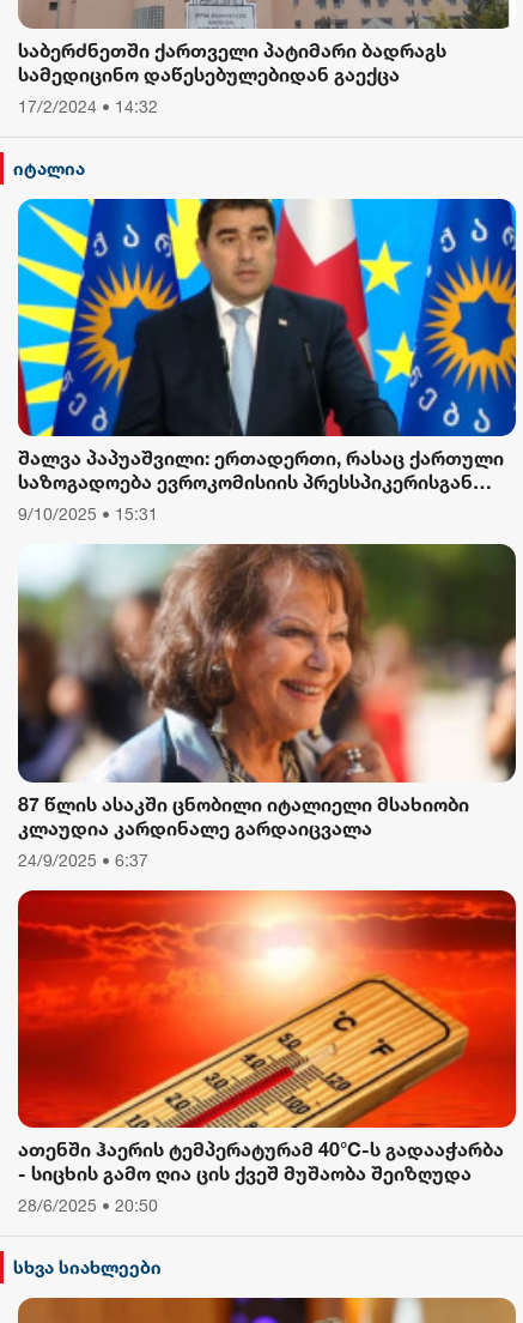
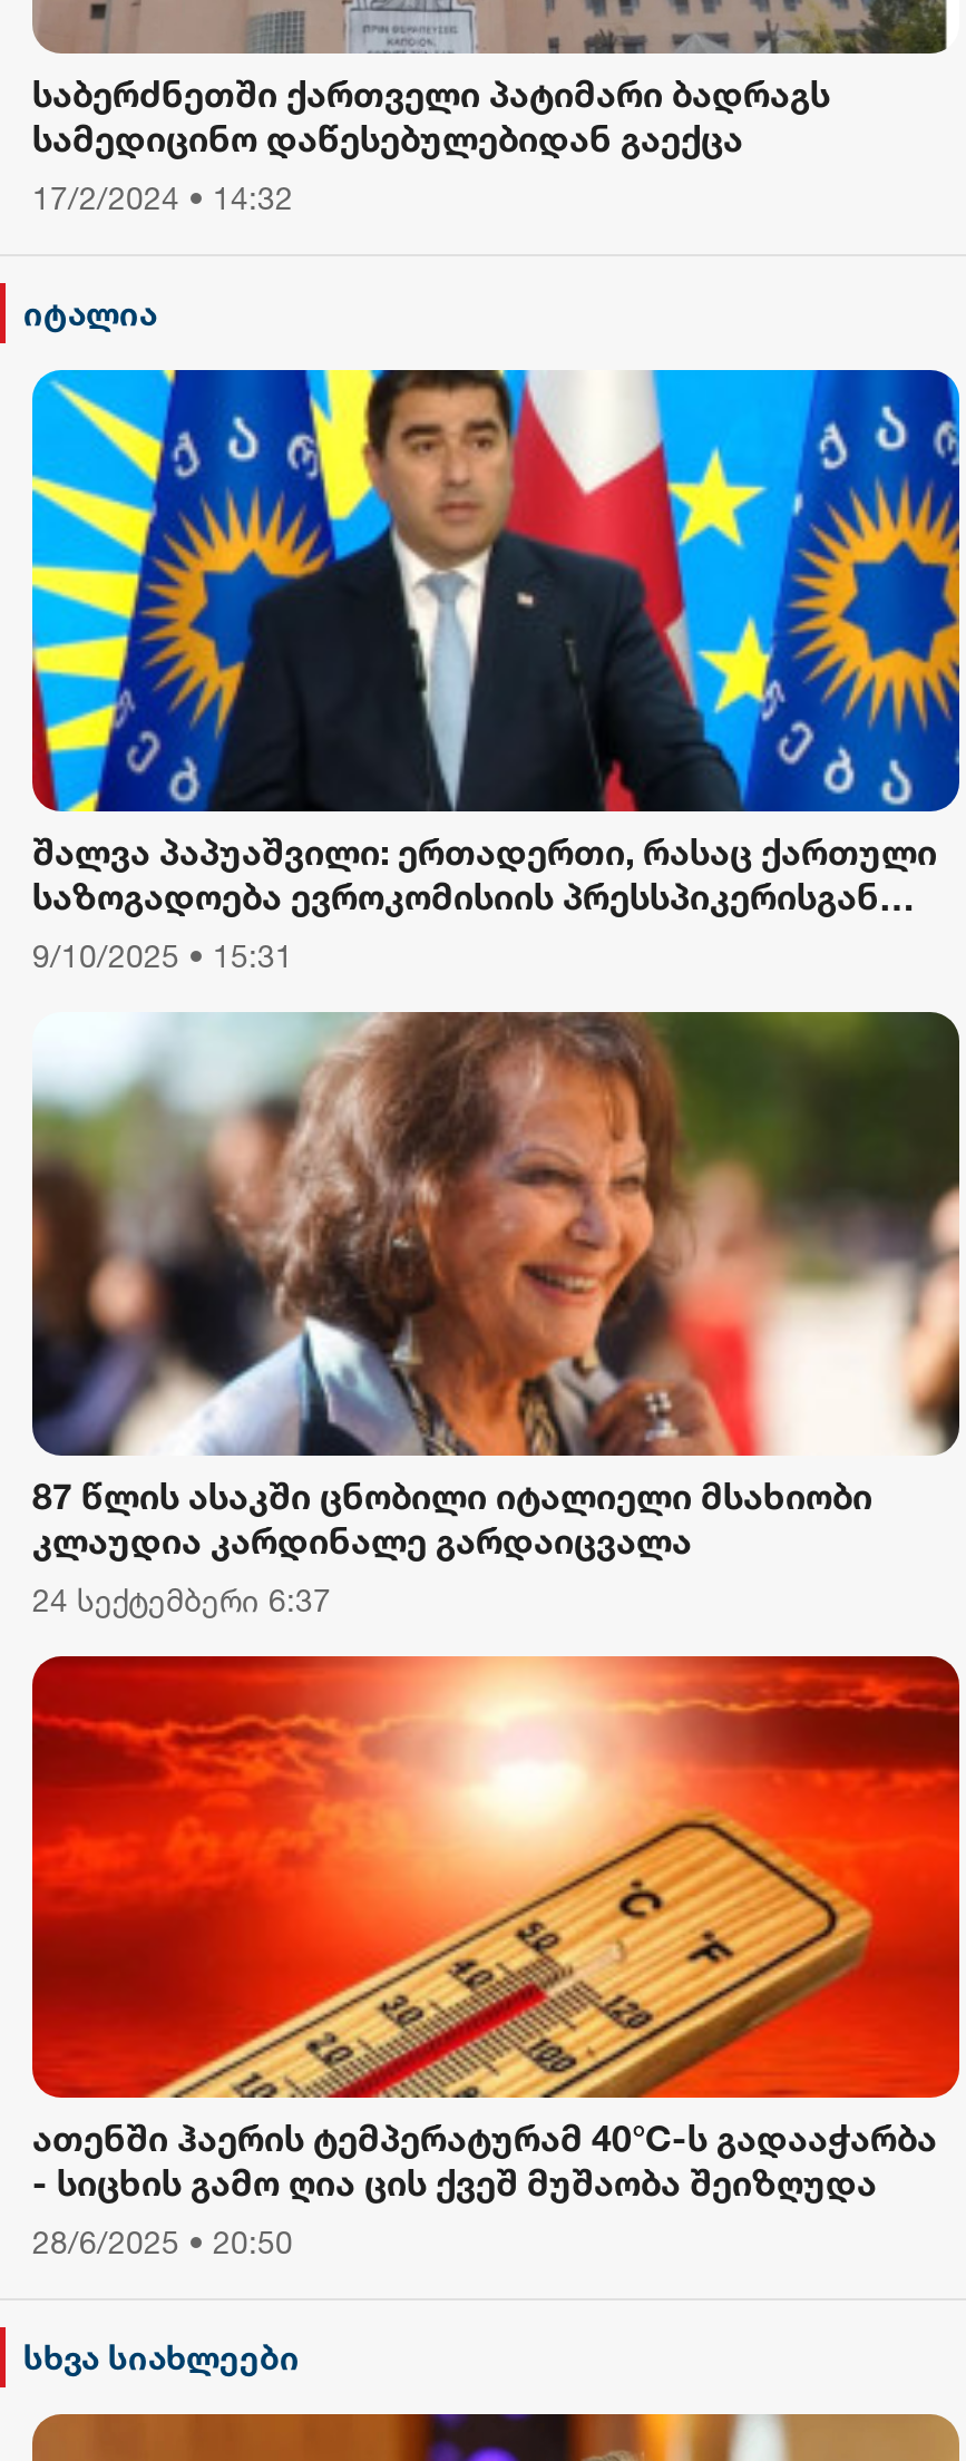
- 24/9/2025 • 6:37
+ 24 სექტემბერი 6:37
